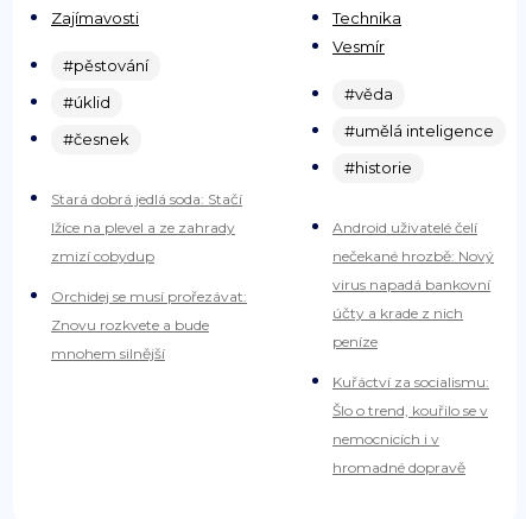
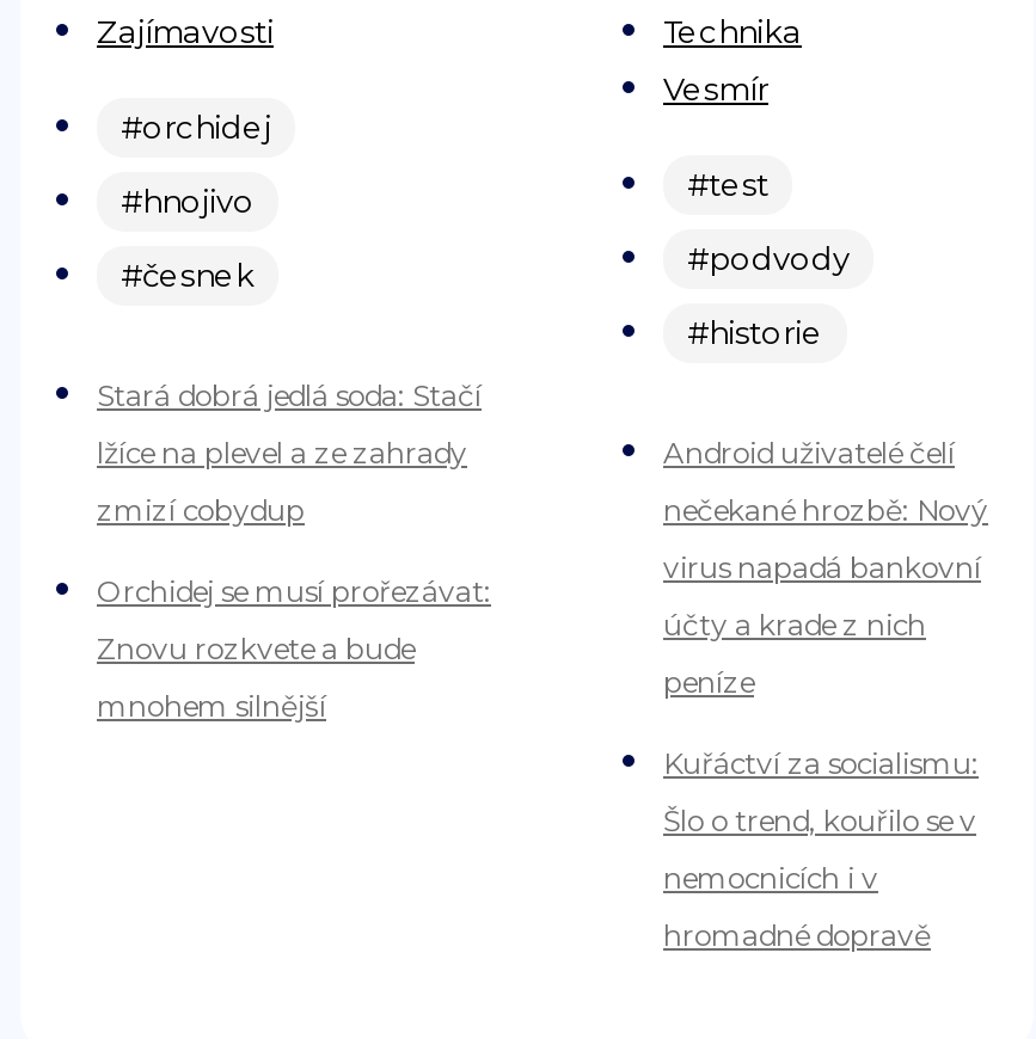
- #pěstování
+ #orchidej

- #věda
+ #test

- #úklid
+ #hnojivo

- #umělá inteligence
+ #podvody
